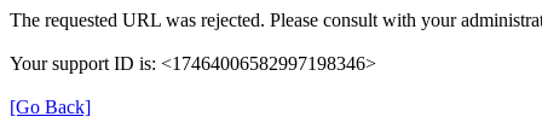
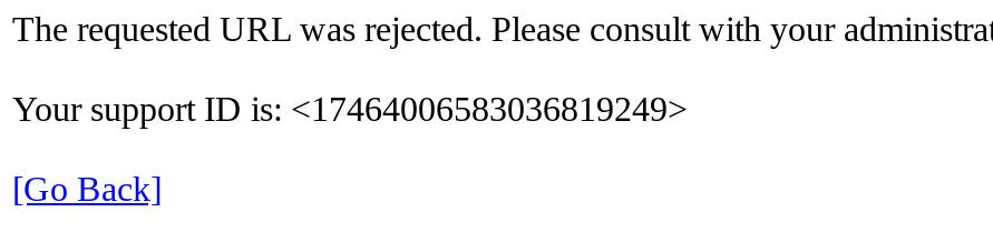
- Your support ID is: <17464006582997198346>
+ Your support ID is: <17464006583036819249>
